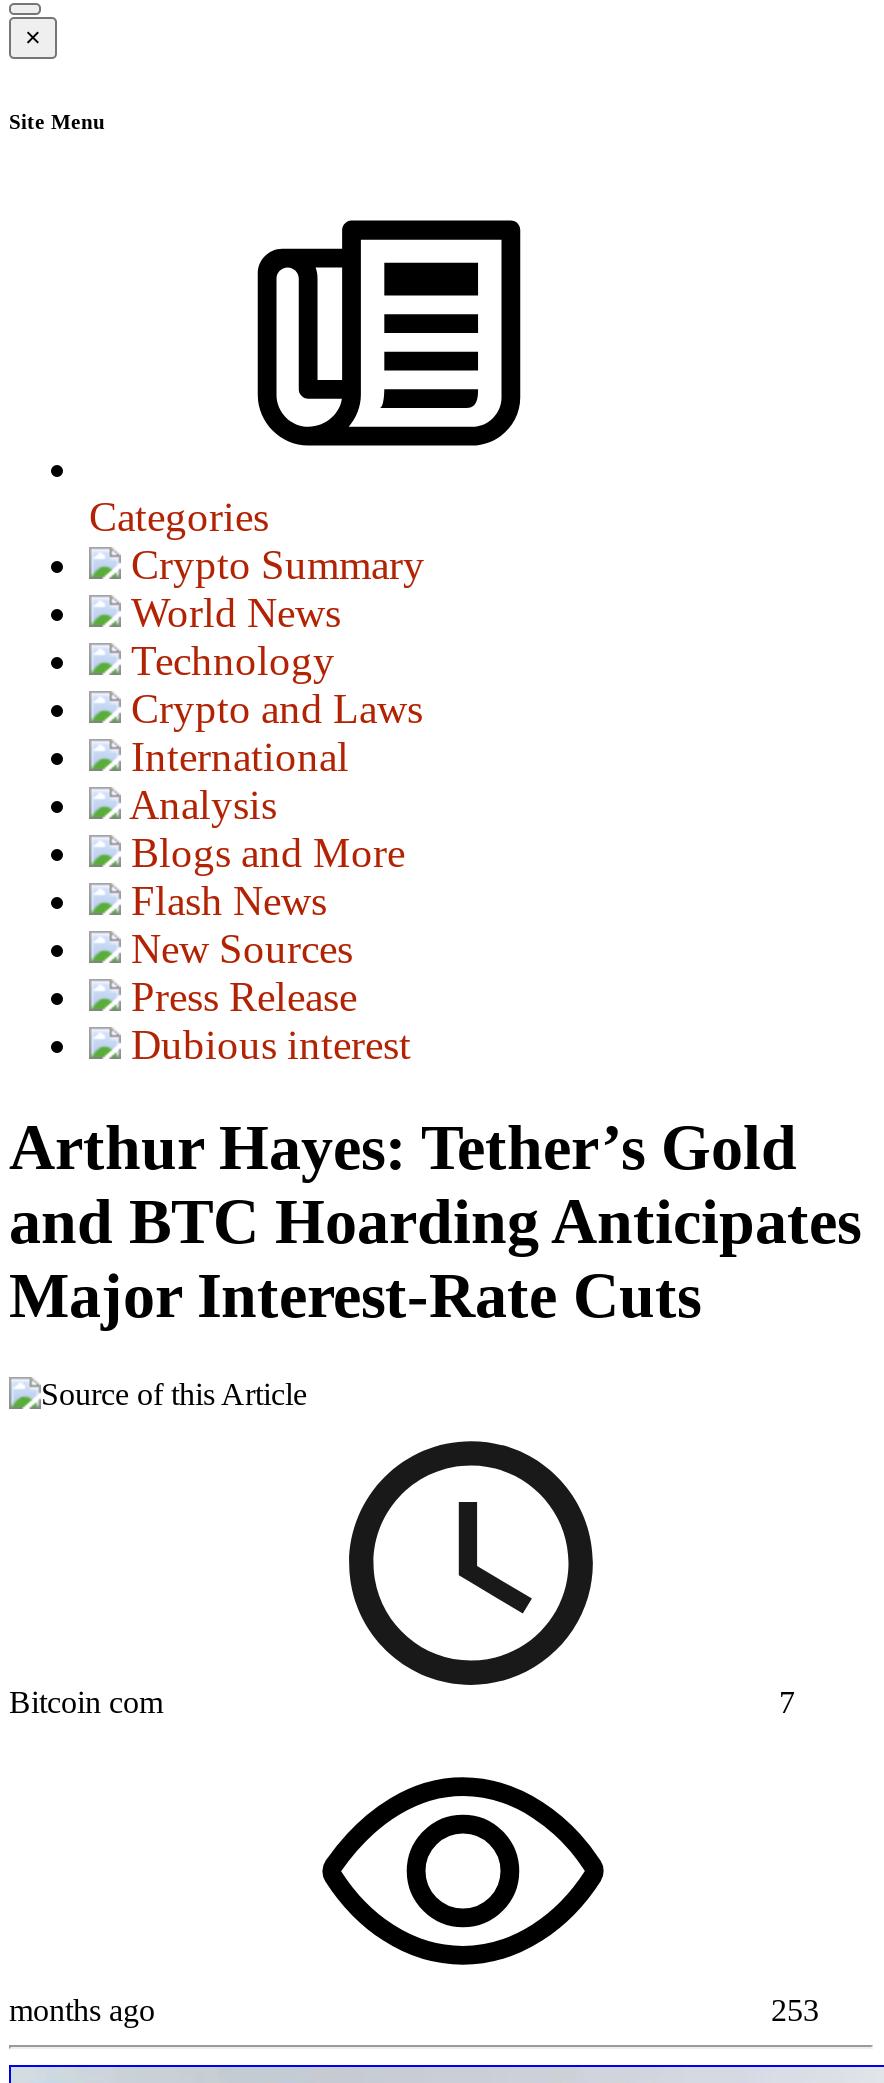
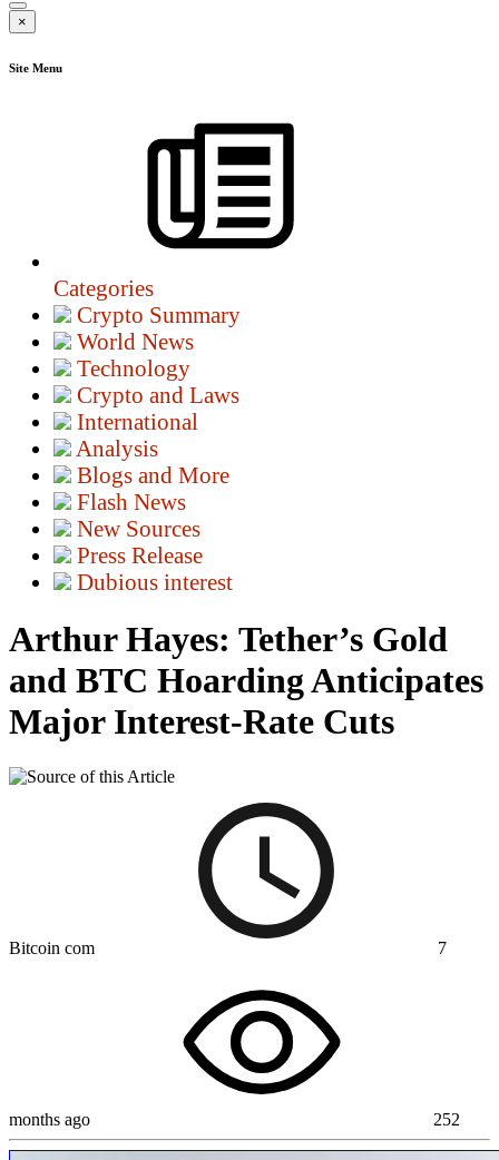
- 253
+ 252
